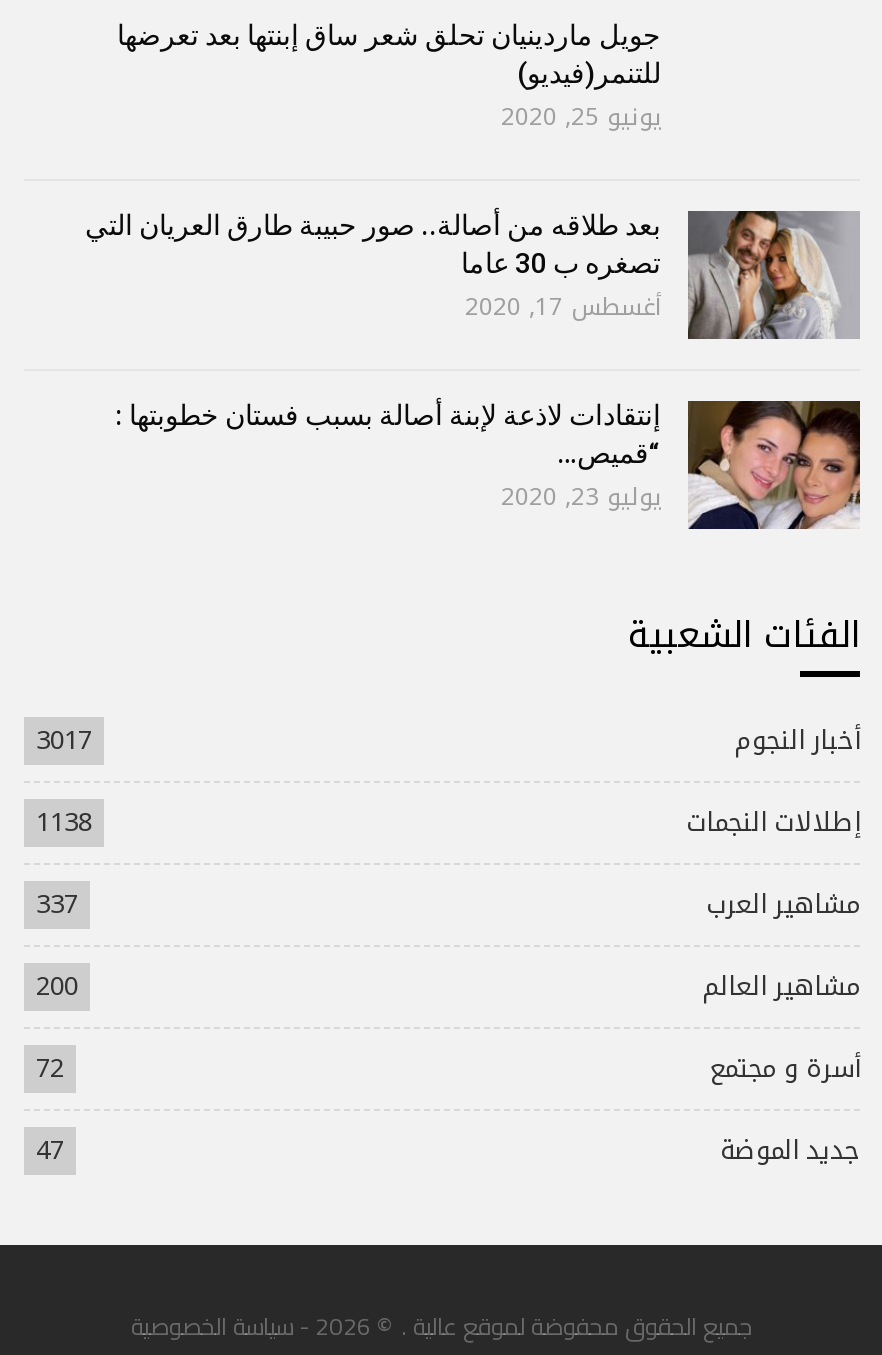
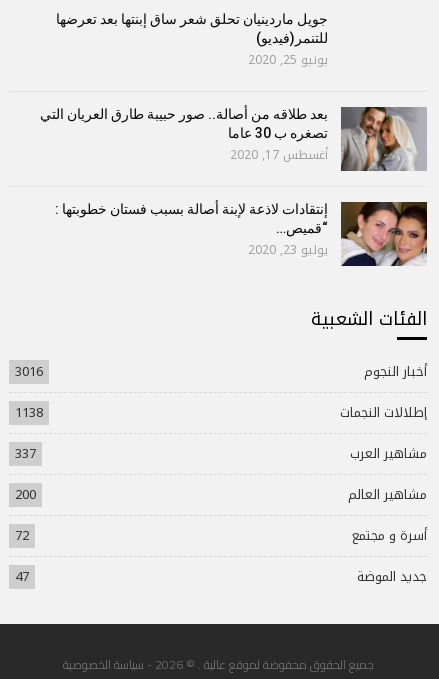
- 3017
+ 3016
